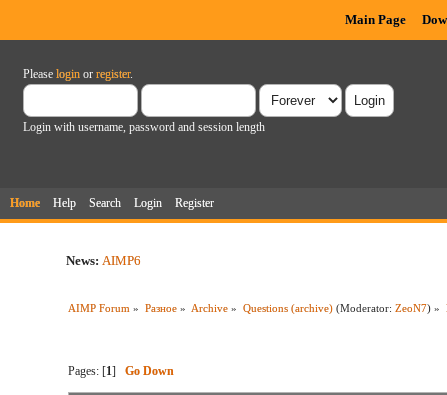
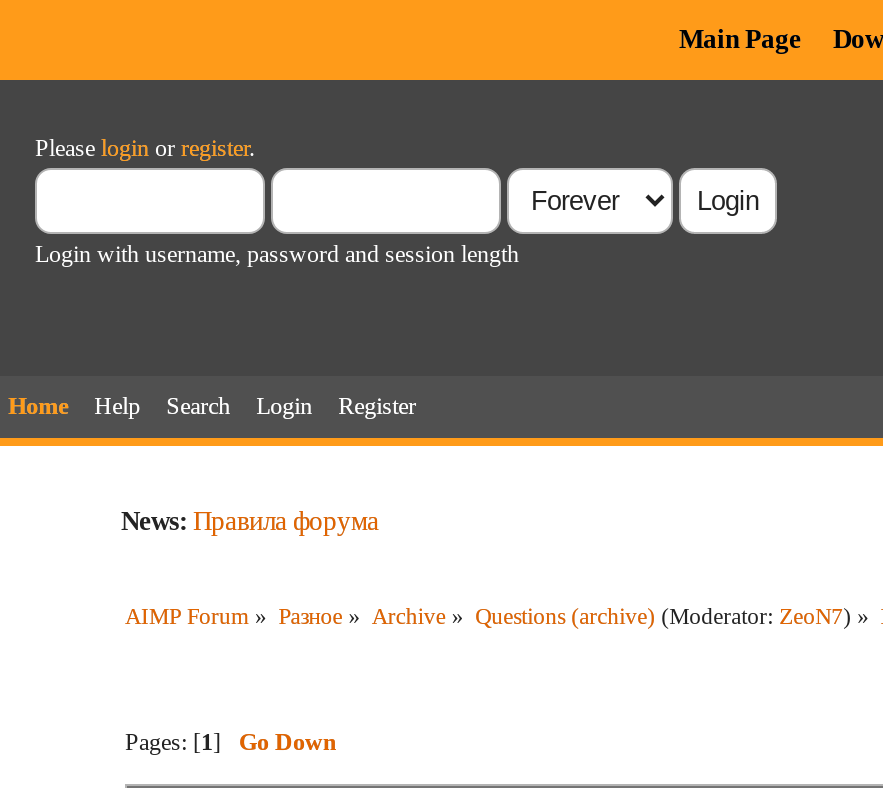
- News: AIMP6
+ News: Правила форума
